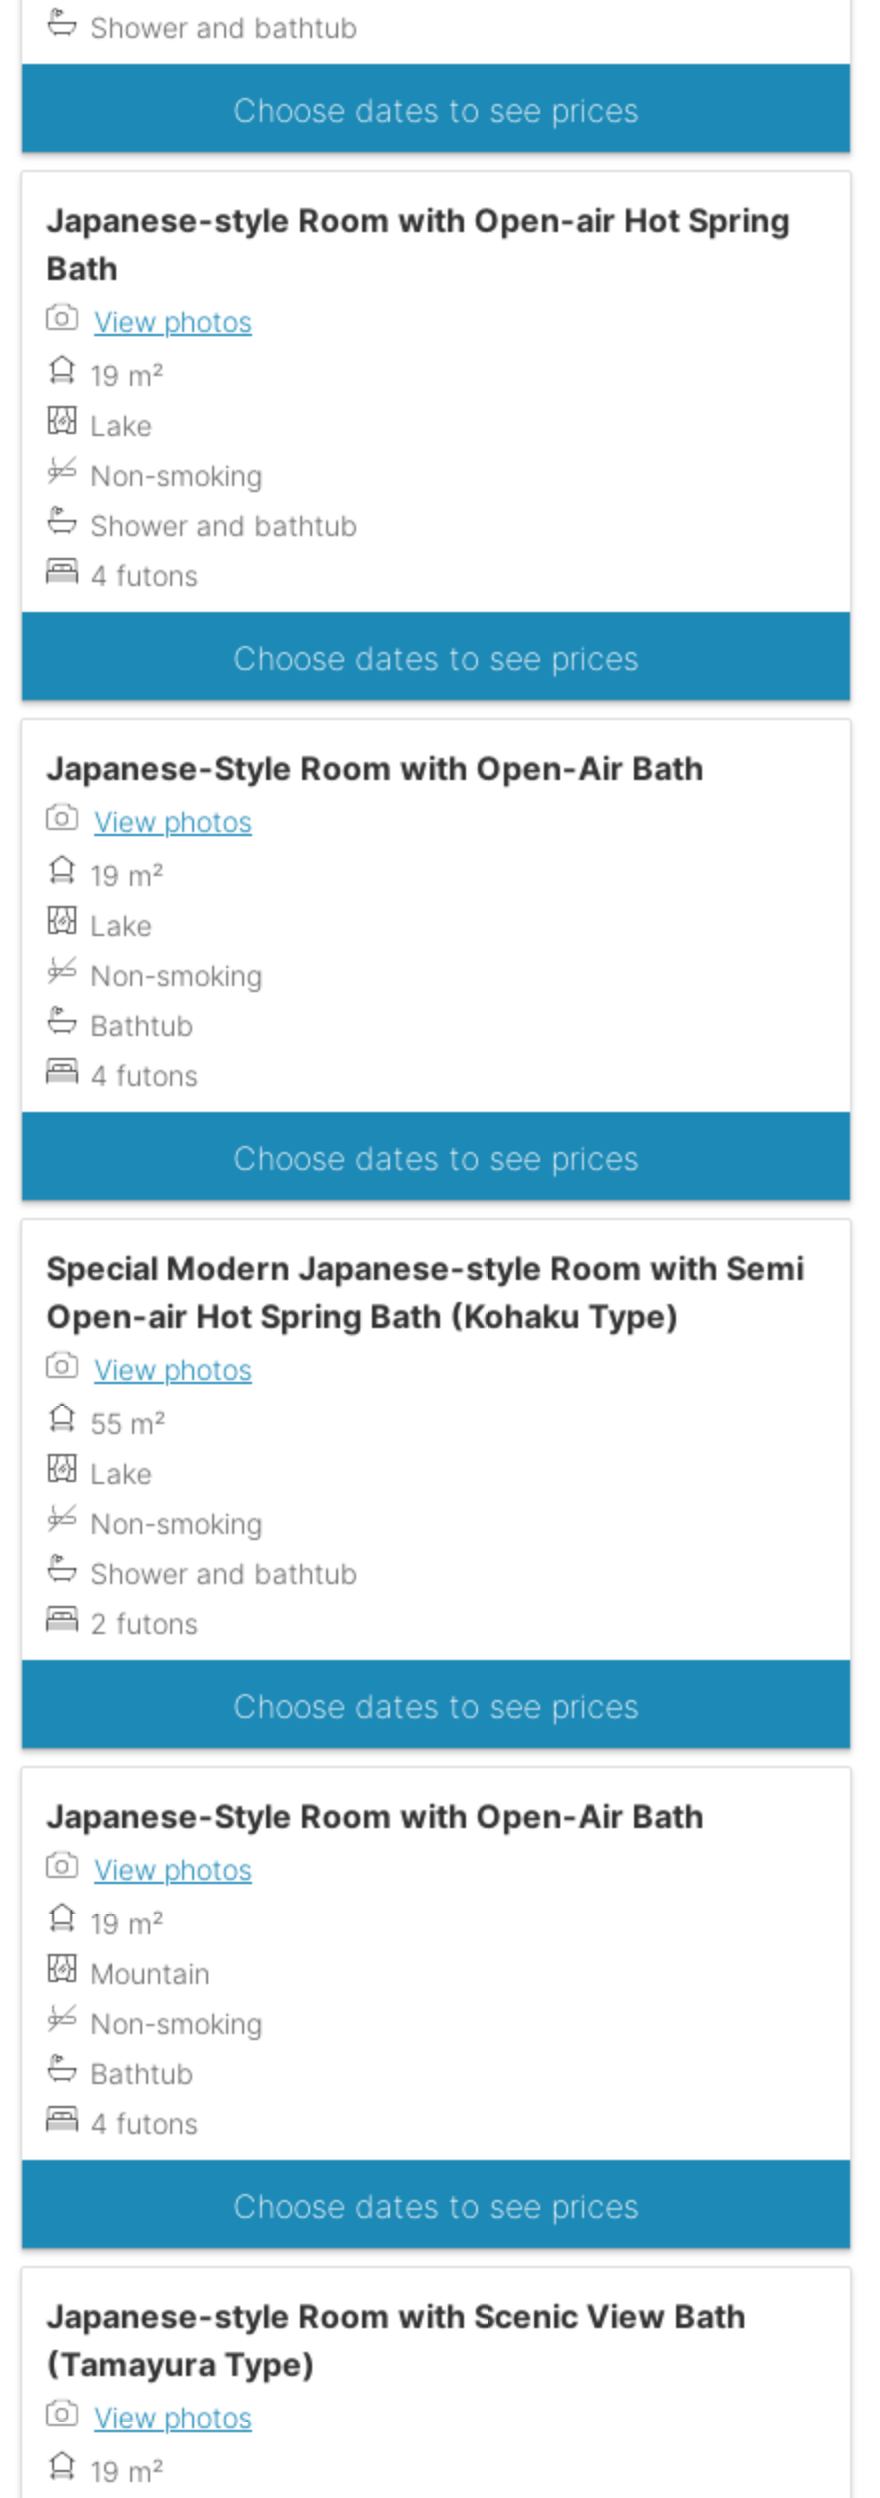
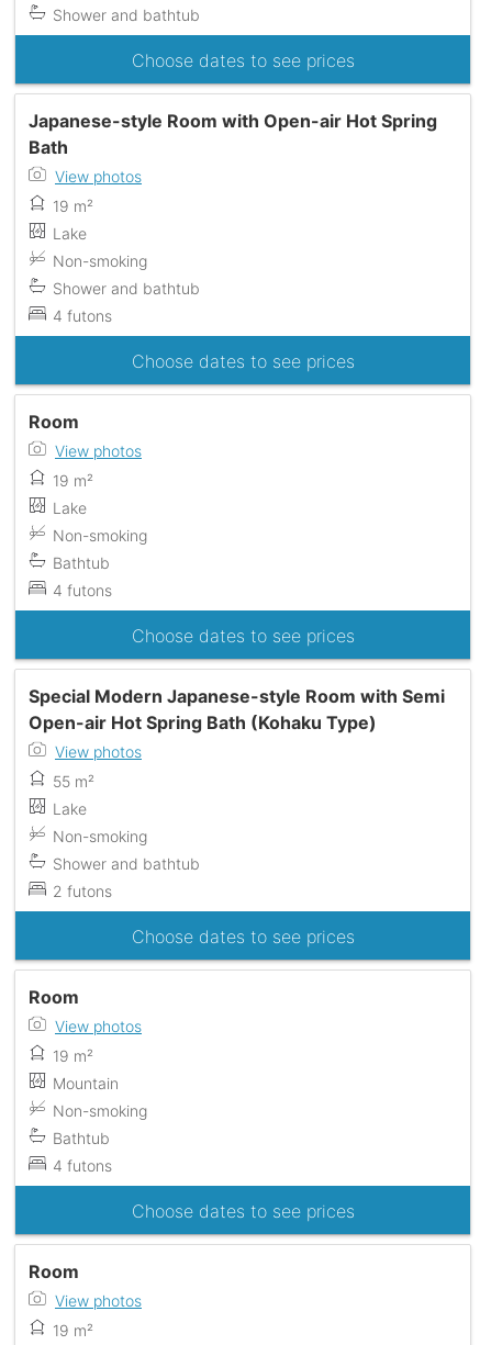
- Japanese-Style Room with Open-Air Bath
+ Room

- Japanese-Style Room with Open-Air Bath
+ Room

- Japanese-style Room with Scenic View Bath
- (Tamayura Type)
+ Room
